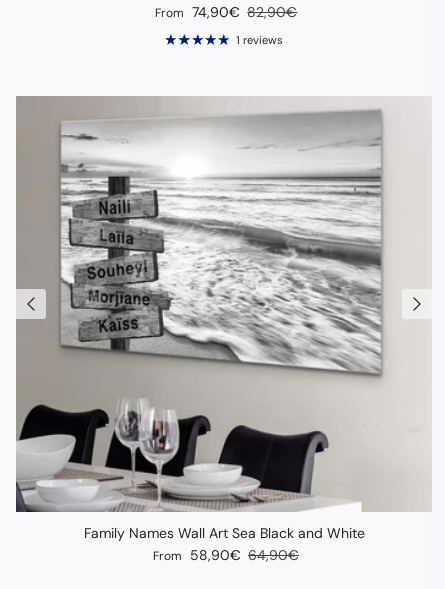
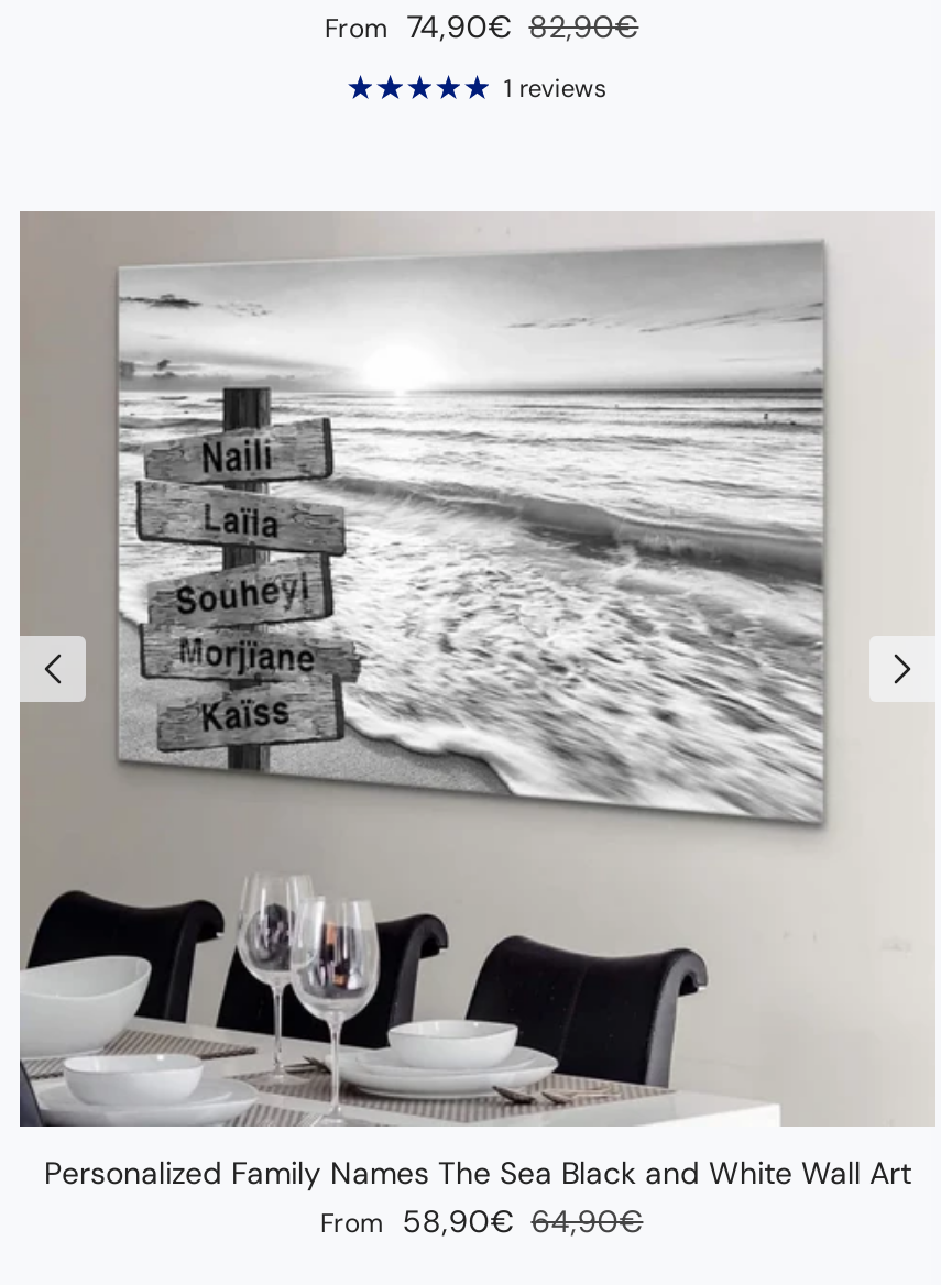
- Family Names Wall Art Sea Black and White
+ Personalized Family Names The Sea Black and White Wall Art
